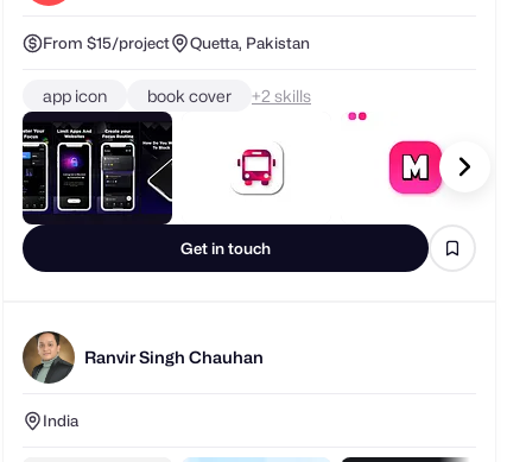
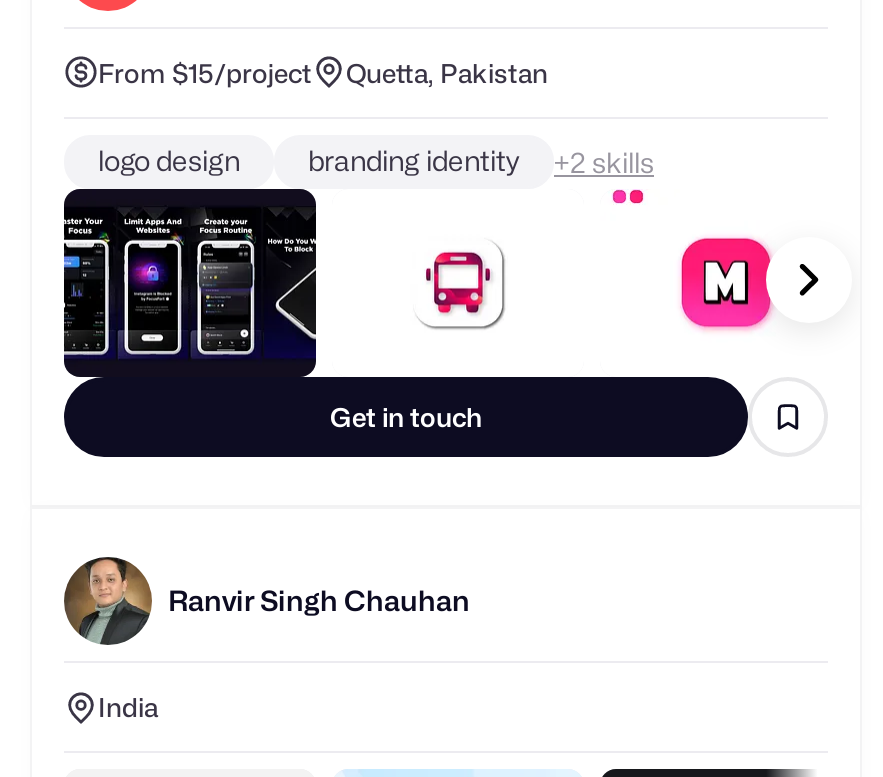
- app icon
- book cover
+ logo design
+ branding identity
